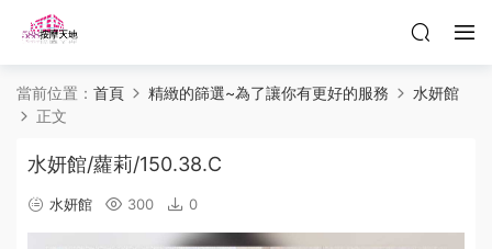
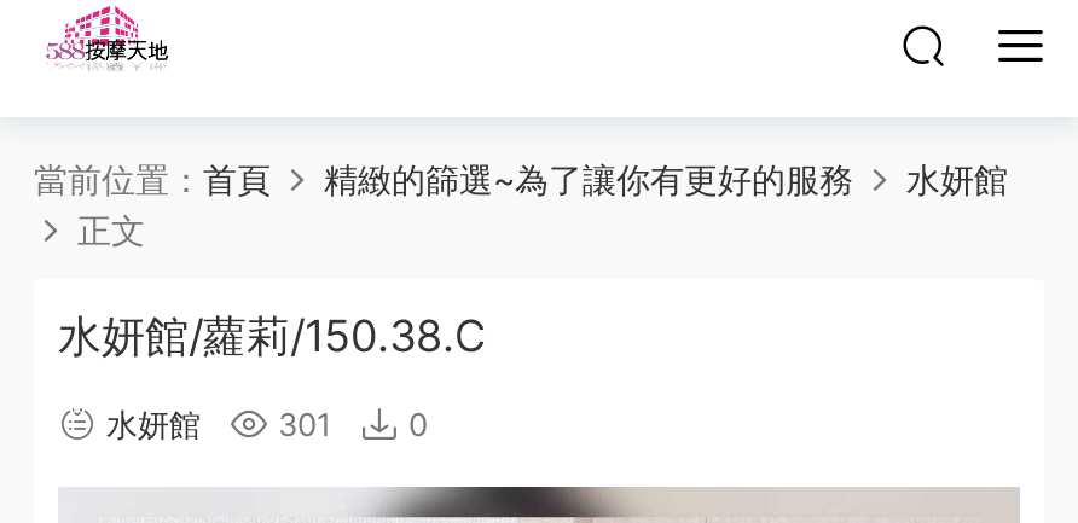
- 水妍館 300 0
+ 水妍館 301 0
